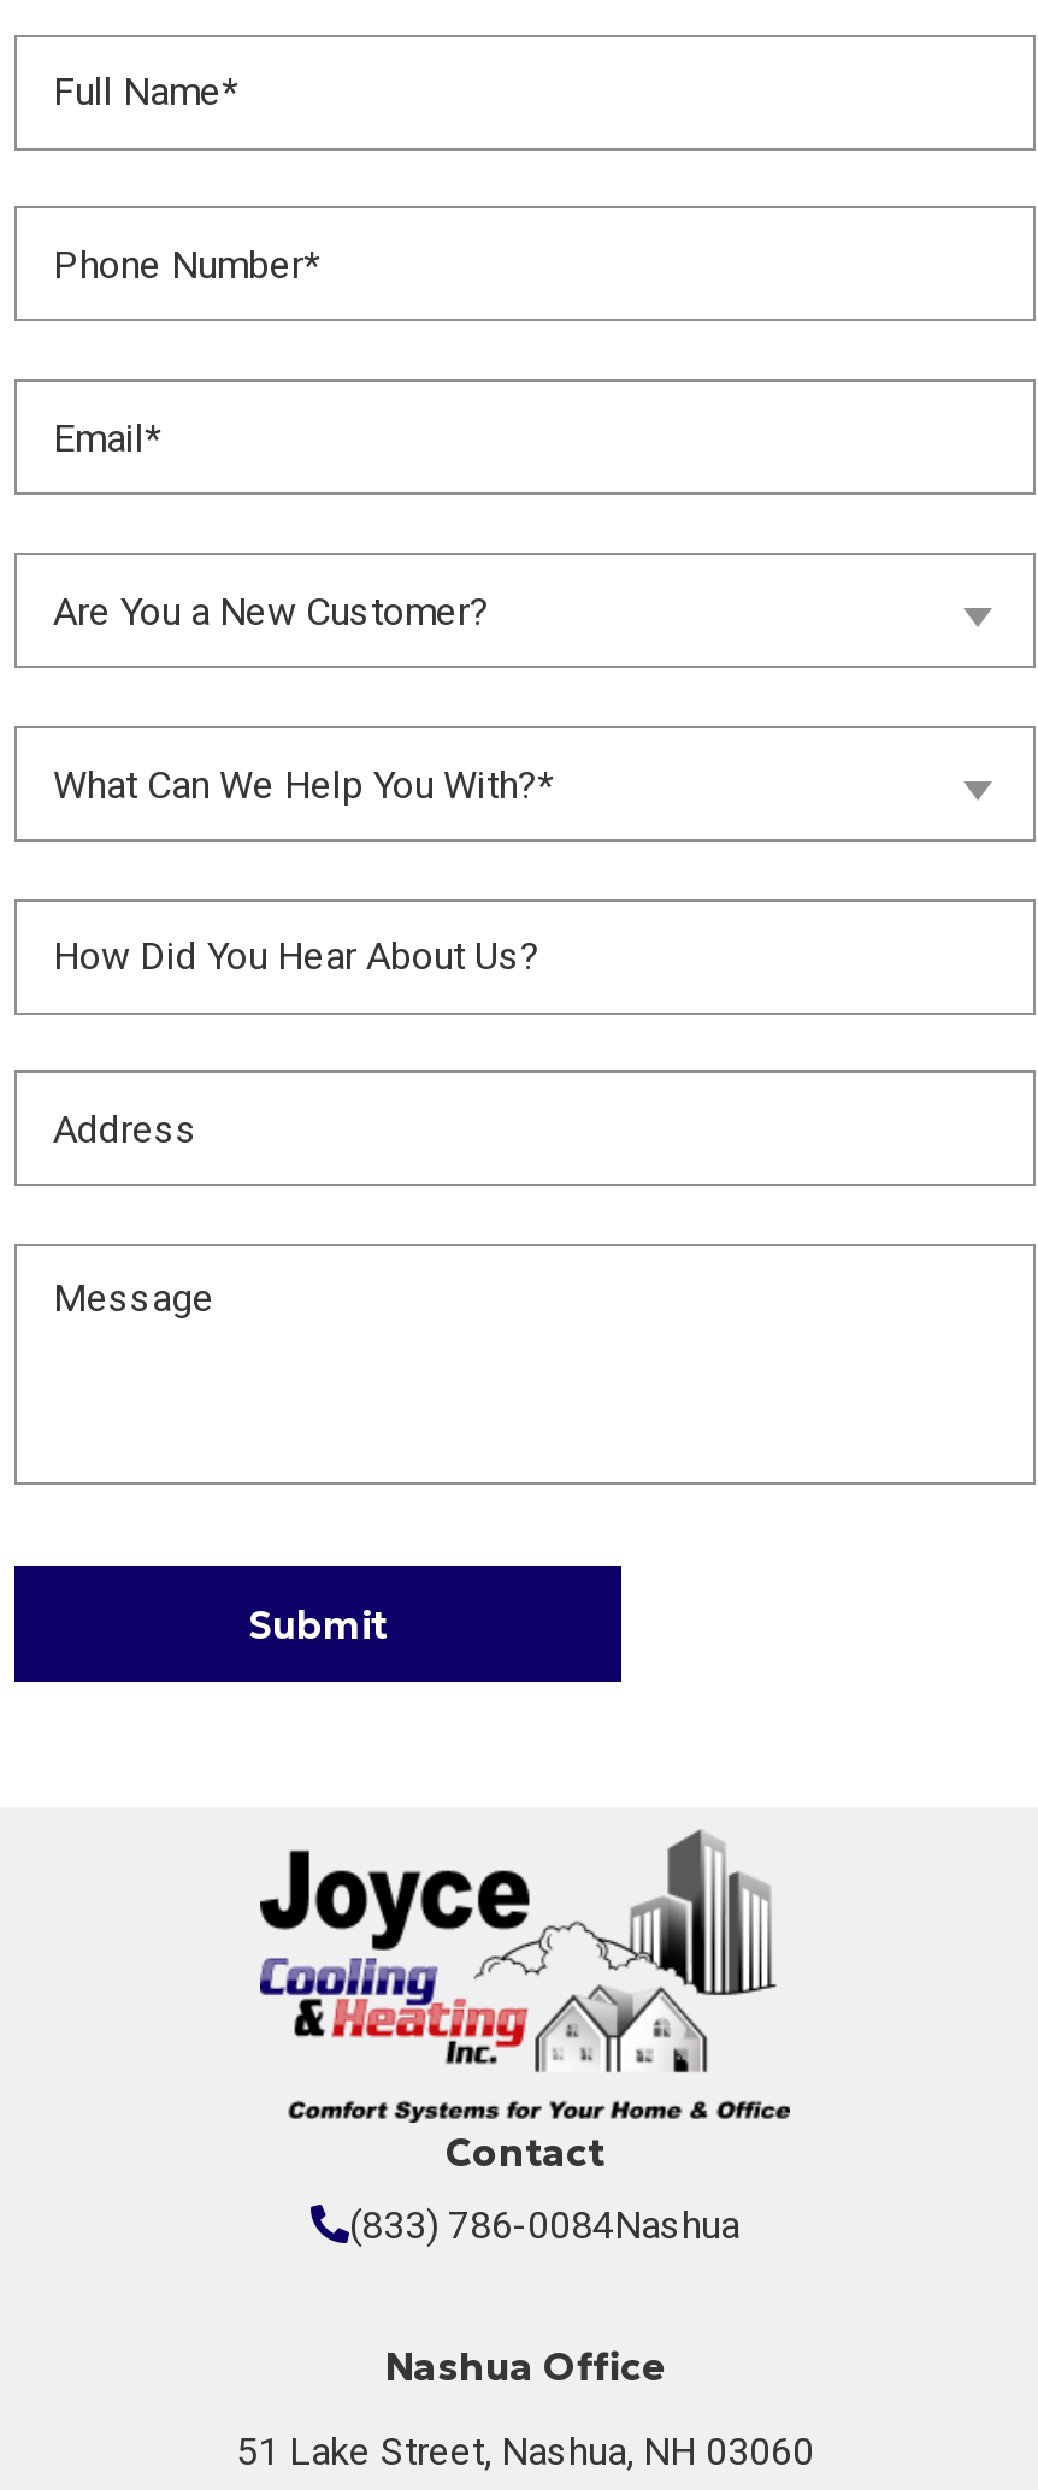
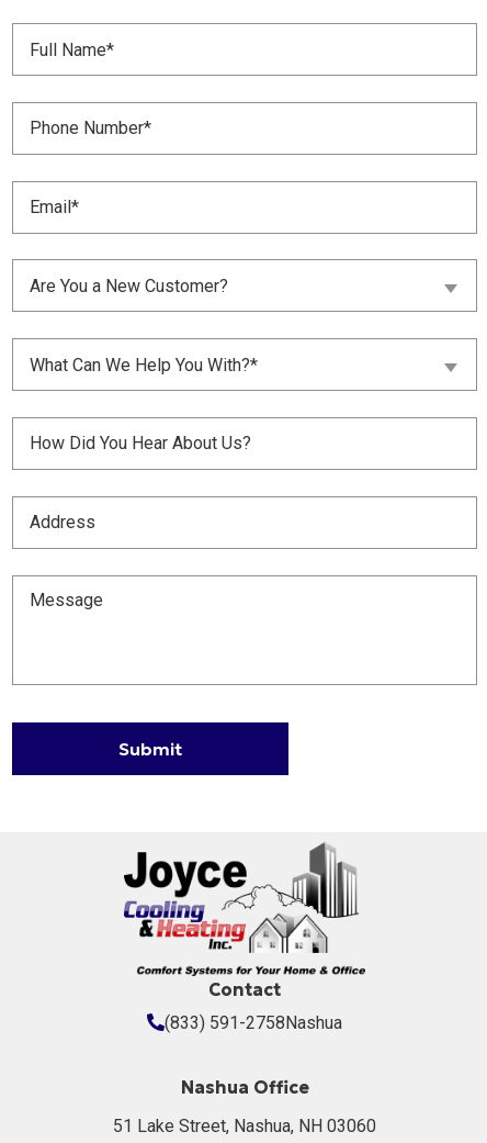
- (833) 786-0084Nashua
+ (833) 591-2758Nashua
